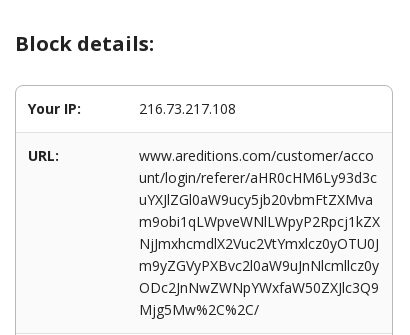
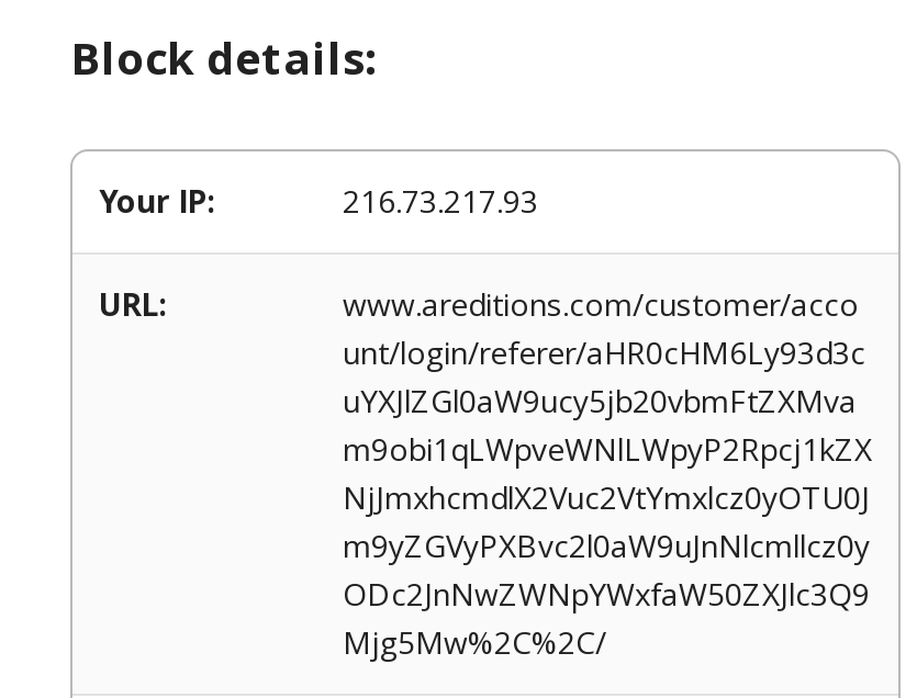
- 216.73.217.108
+ 216.73.217.93
